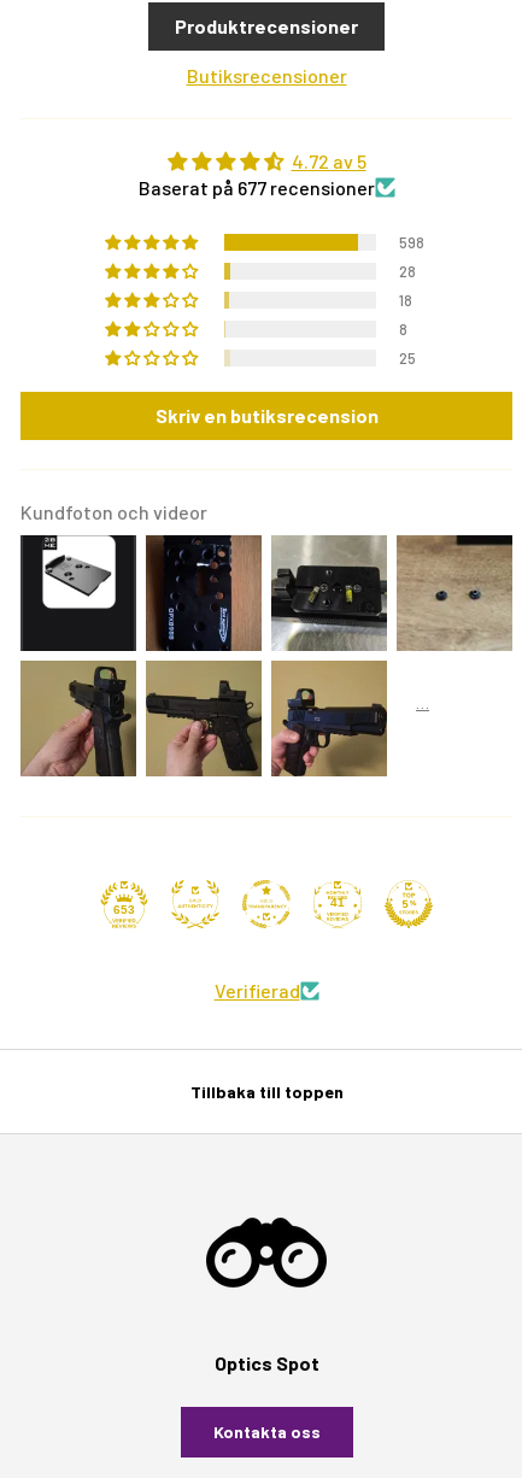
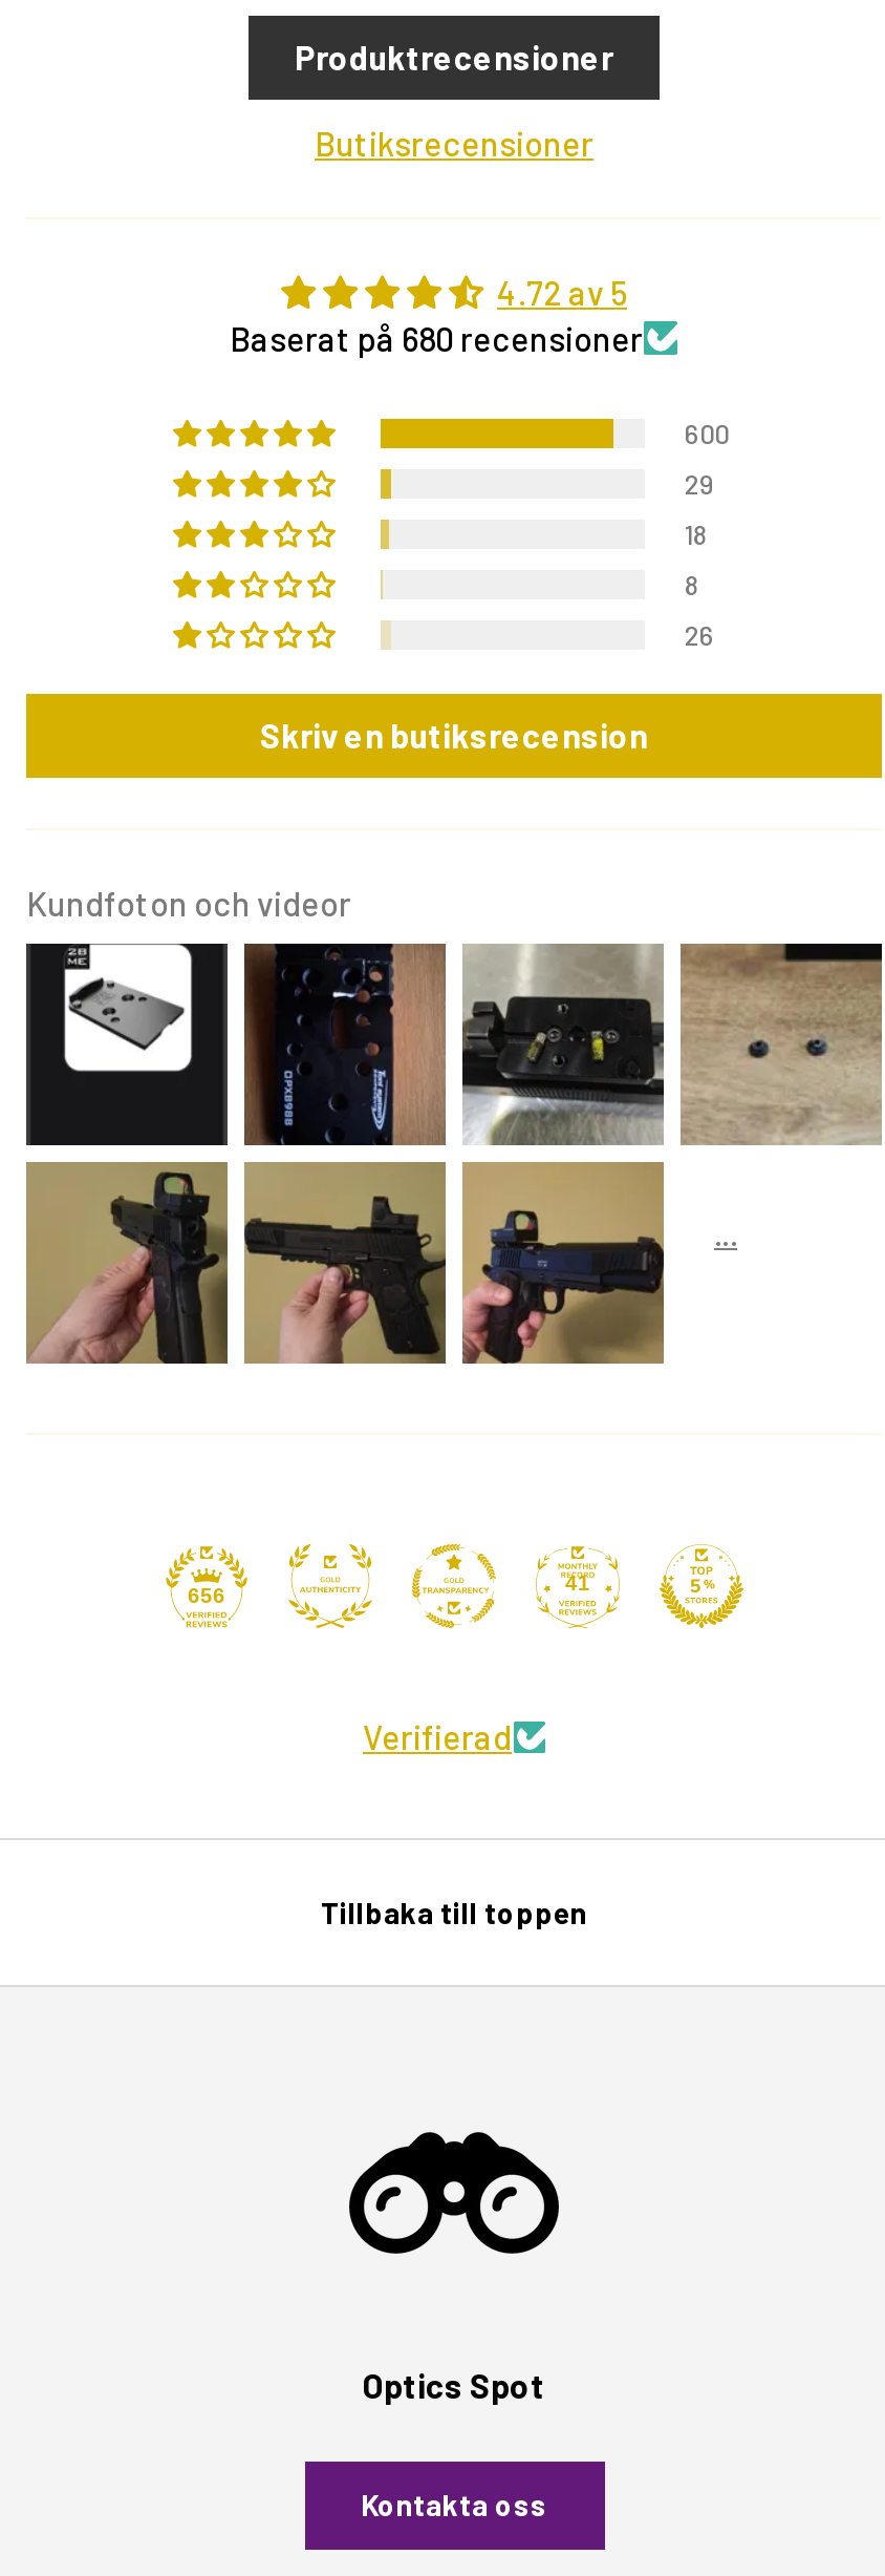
- Baserat på 677 recensioner
+ Baserat på 680 recensioner

- 598
+ 600

- 28
+ 29

- 25
+ 26

- 653
+ 656
